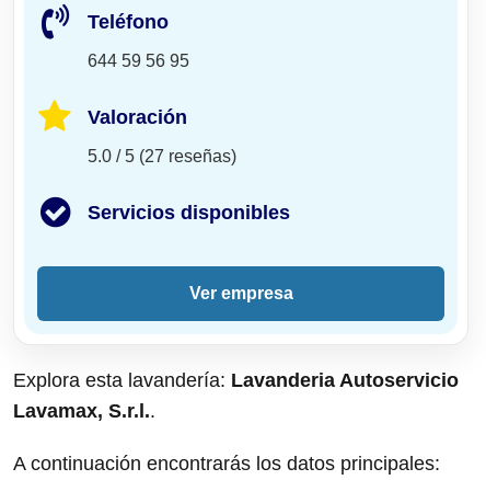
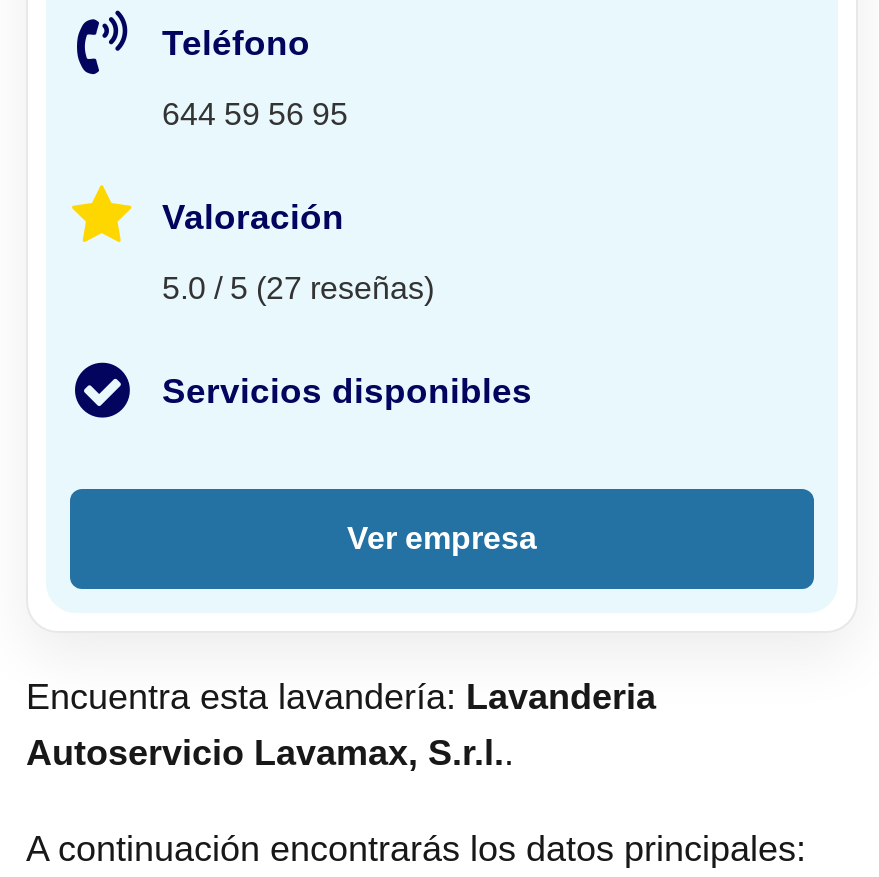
- Explora esta lavandería: Lavanderia Autoservicio
- Lavamax, S.r.l..
+ Encuentra esta lavandería: Lavanderia
+ Autoservicio Lavamax, S.r.l..
